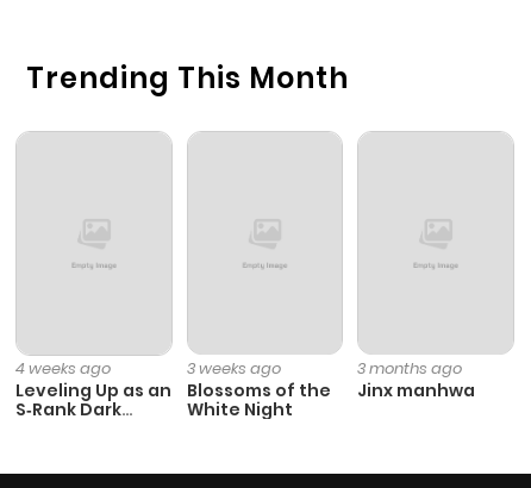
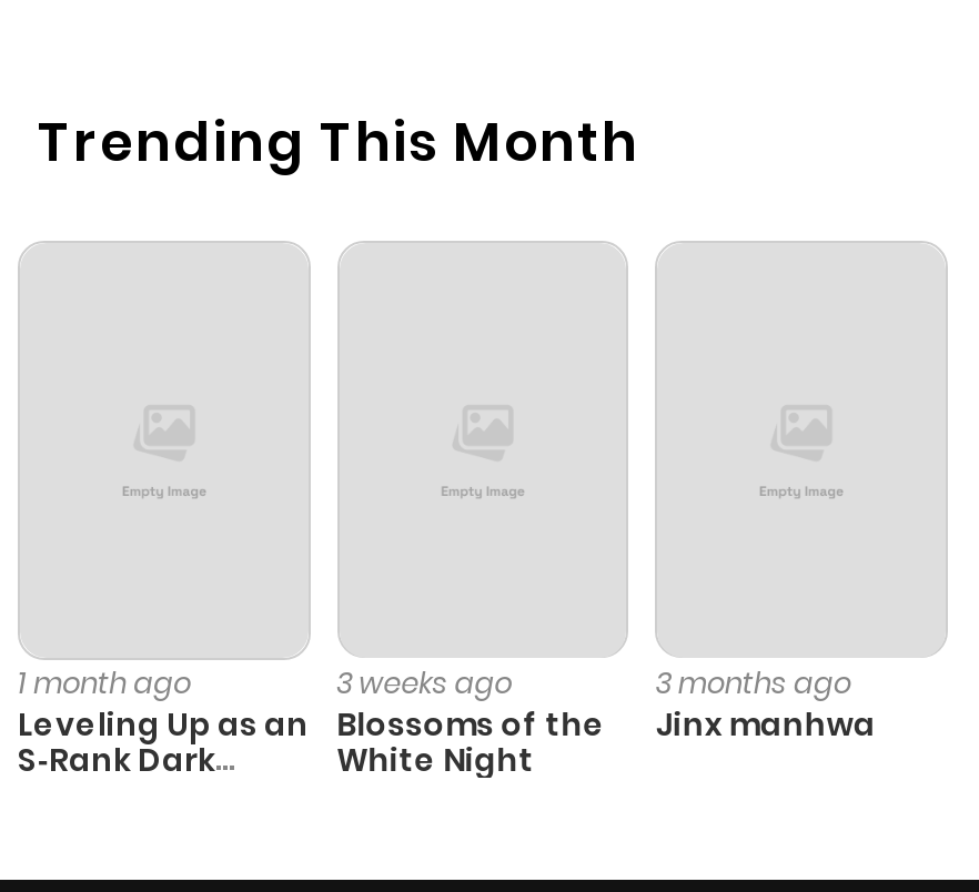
- 4 weeks ago
+ 1 month ago
